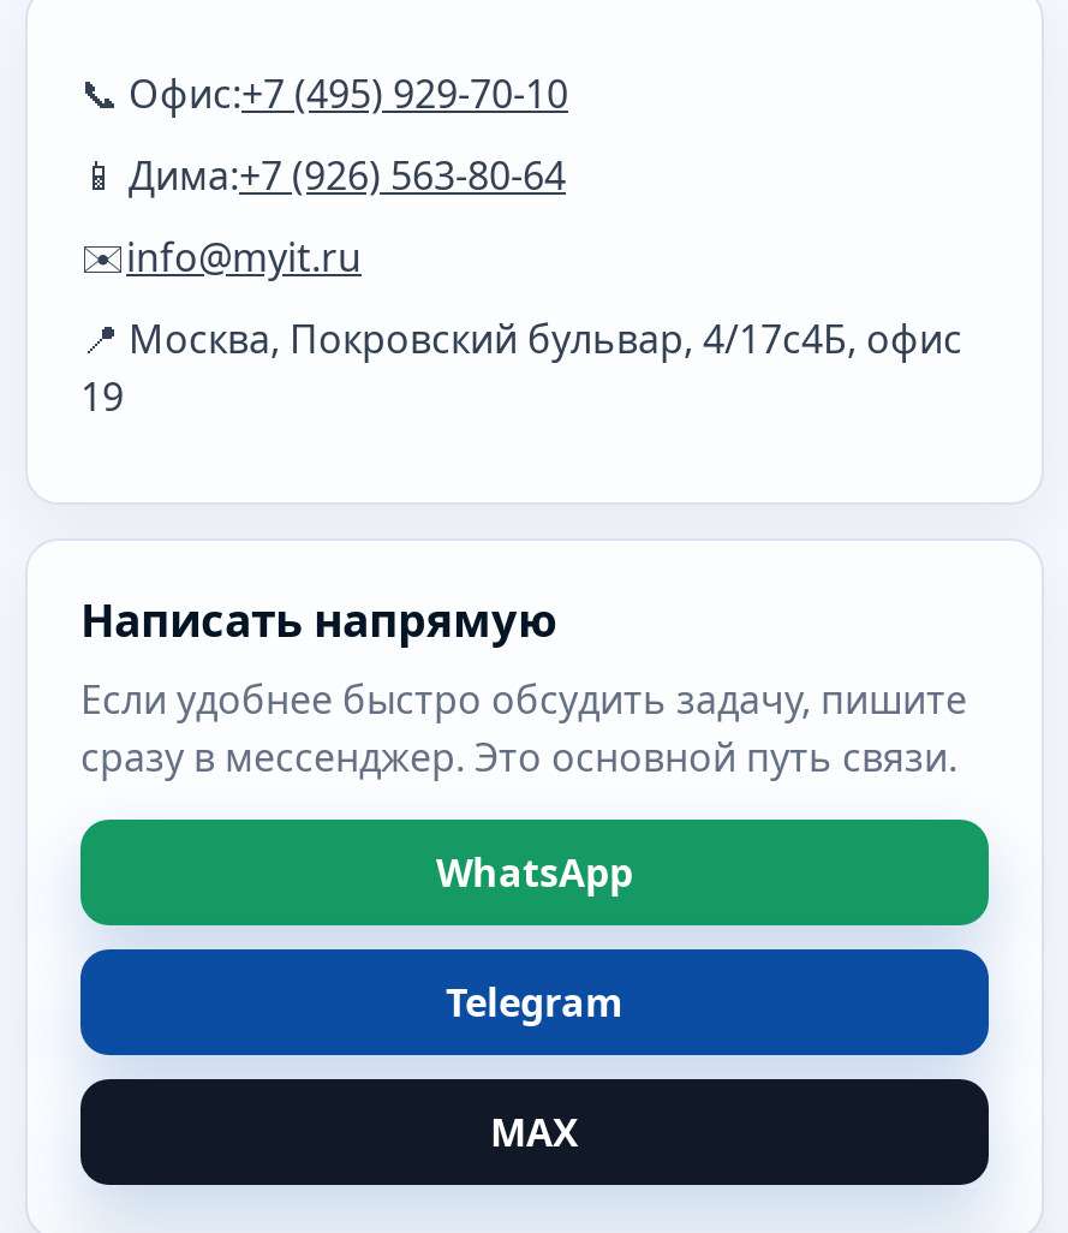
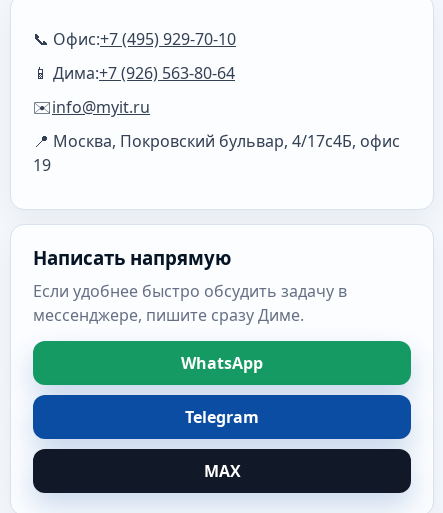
- Если удобнее быстро обсудить задачу, пишите
- сразу в мессенджер. Это основной путь связи.
+ Если удобнее быстро обсудить задачу в
+ мессенджере, пишите сразу Диме.
